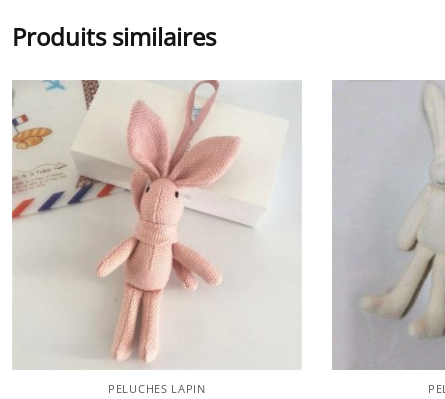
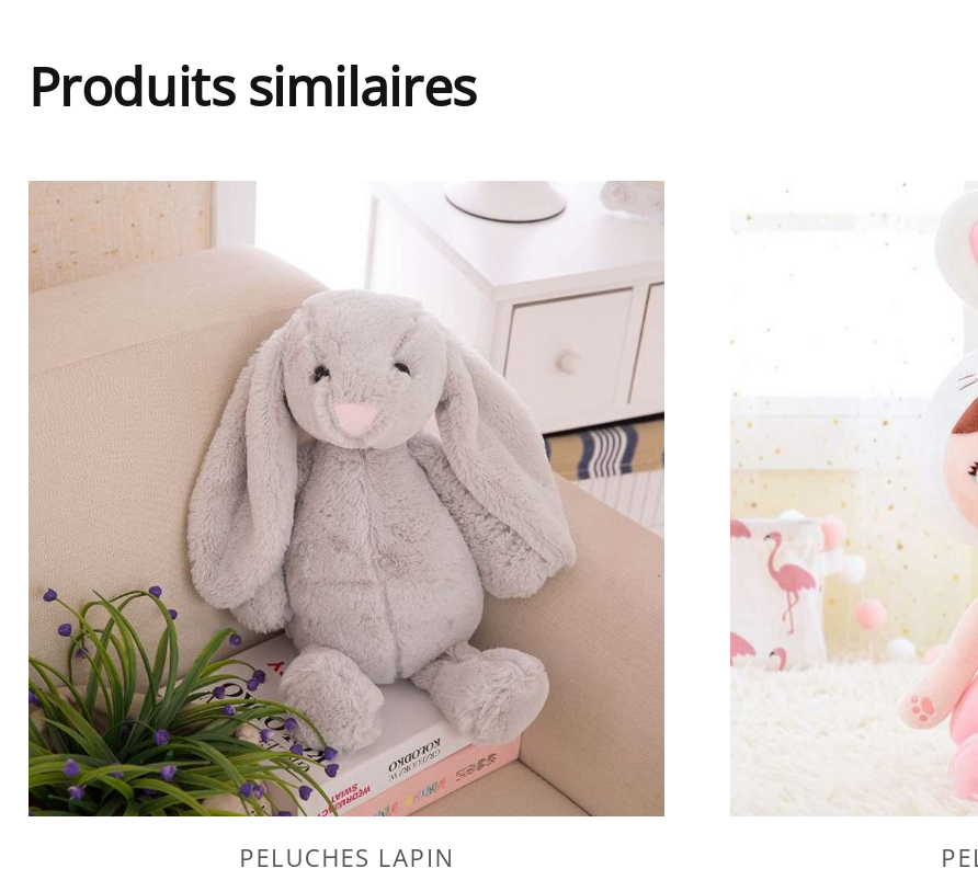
- [image]
+ [image]

- [image]
+ [image]
